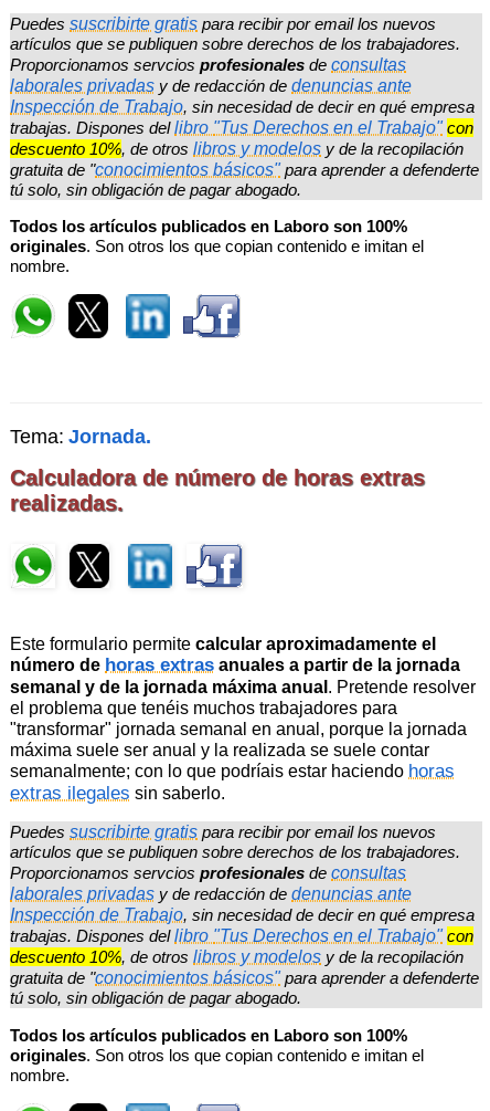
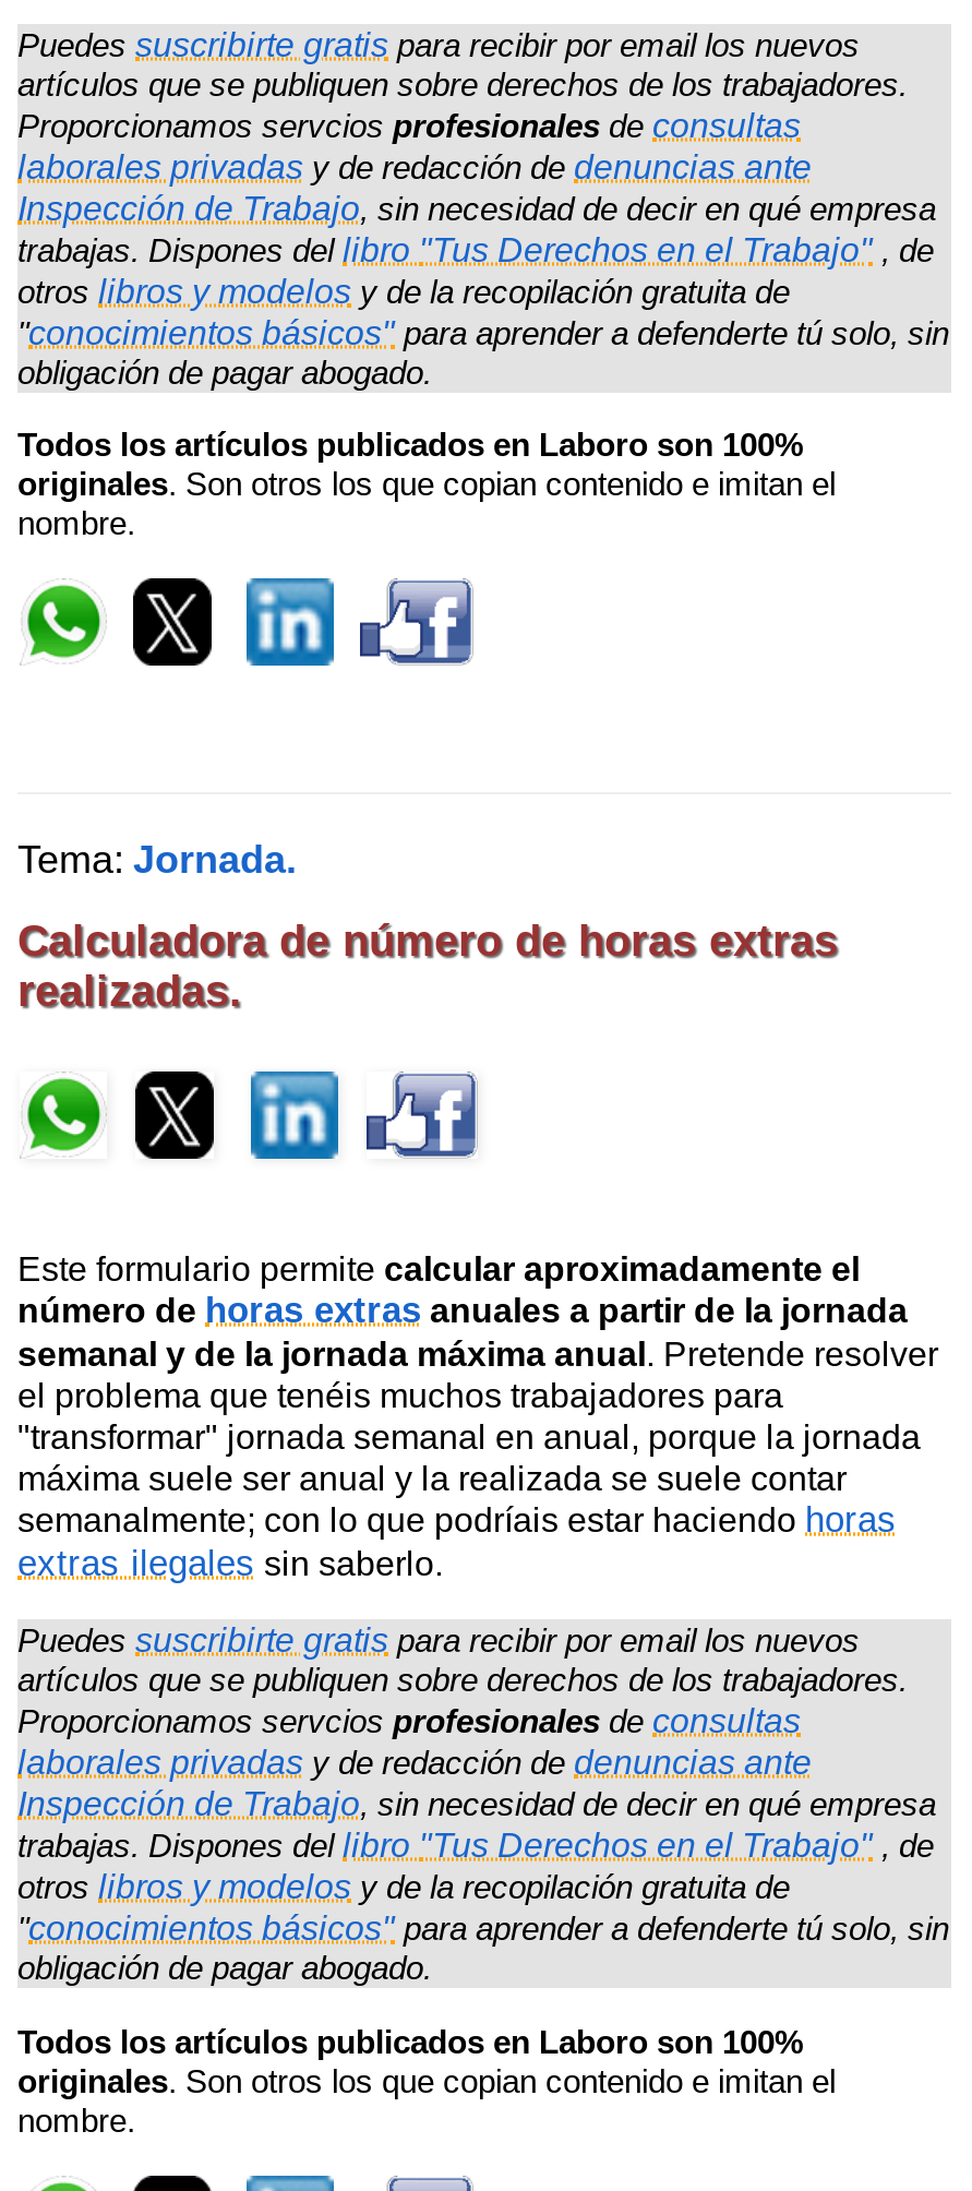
- trabajas. Dispones del libro "Tus Derechos en el Trabajo" con
- descuento 10%, de otros libros y modelos y de la recopilación
- gratuita de "conocimientos básicos" para aprender a defenderte
- tú solo, sin obligación de pagar abogado.
+ trabajas. Dispones del libro "Tus Derechos en el Trabajo" , de
+ otros libros y modelos y de la recopilación gratuita de
+ "conocimientos básicos" para aprender a defenderte tú solo, sin
+ obligación de pagar abogado.

- trabajas. Dispones del libro "Tus Derechos en el Trabajo" con
- descuento 10%, de otros libros y modelos y de la recopilación
- gratuita de "conocimientos básicos" para aprender a defenderte
- tú solo, sin obligación de pagar abogado.
+ trabajas. Dispones del libro "Tus Derechos en el Trabajo" , de
+ otros libros y modelos y de la recopilación gratuita de
+ "conocimientos básicos" para aprender a defenderte tú solo, sin
+ obligación de pagar abogado.
